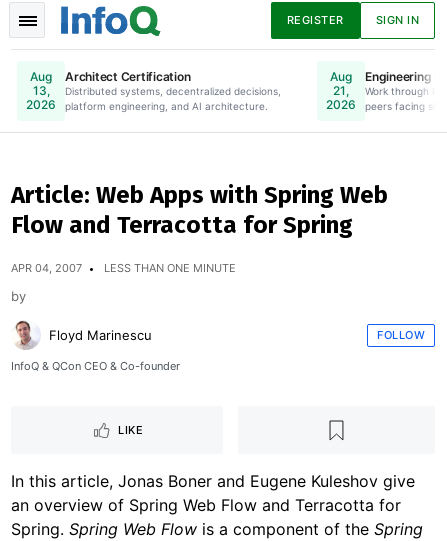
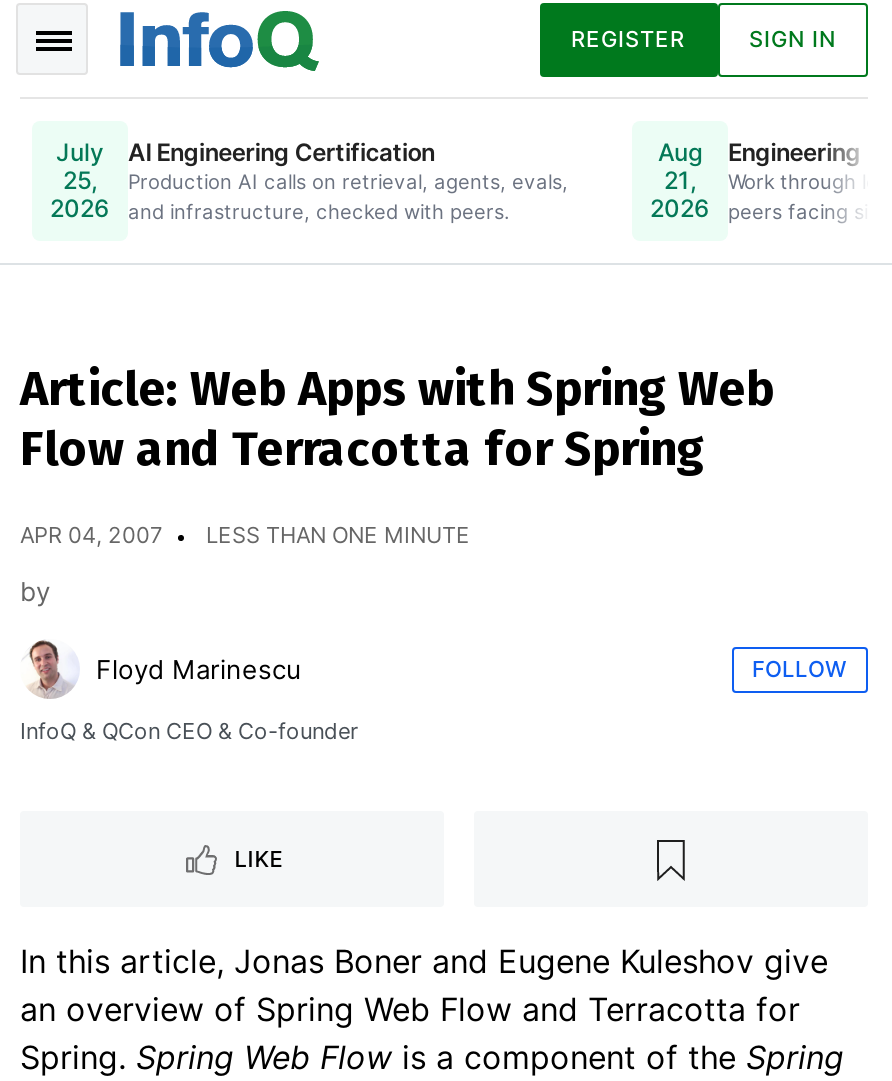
- Aug
- 13,
+ July
+ 25,

- Architect Certification
- Distributed systems, decentralized decisions,
- platform engineering, and AI architecture.
+ AI Engineering Certification
+ Production AI calls on retrieval, agents, evals,
+ and infrastructure, checked with peers.
